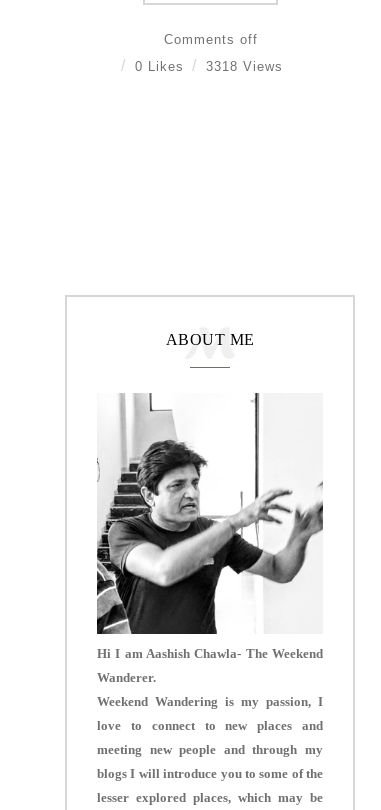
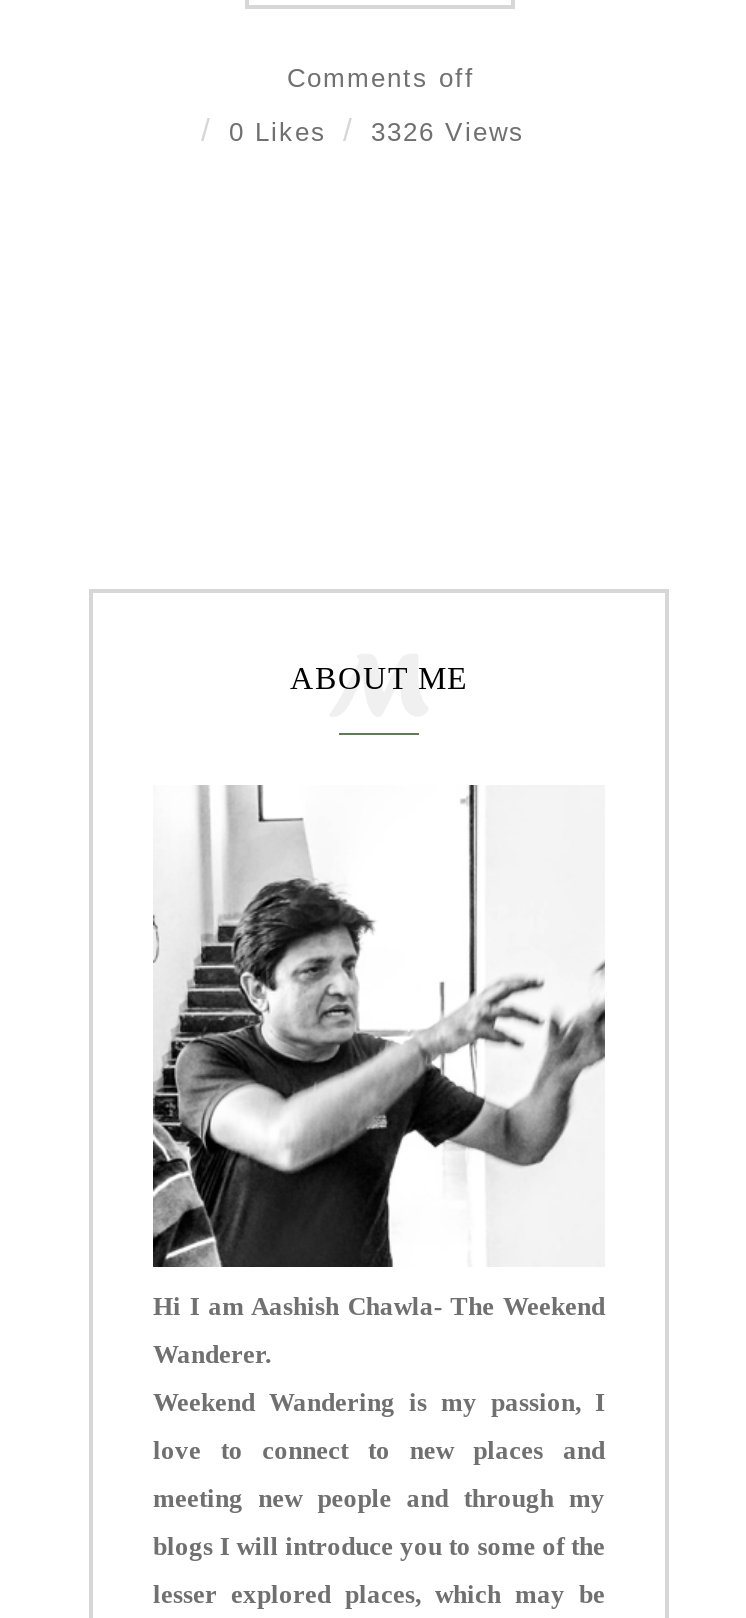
- 0 Likes 3318 Views
+ 0 Likes 3326 Views
